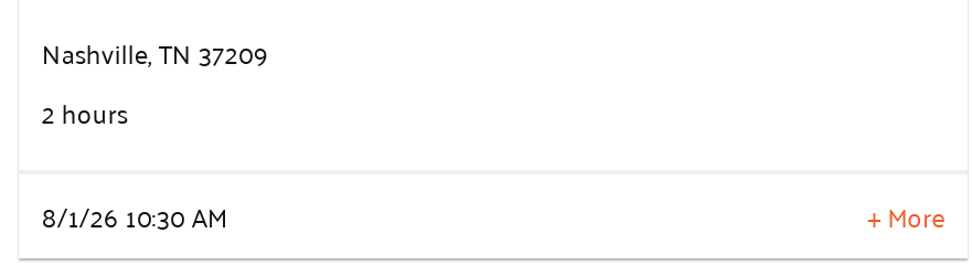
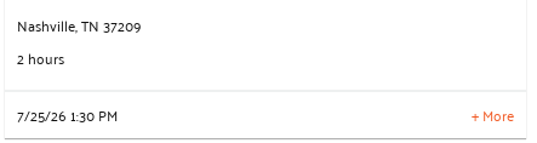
- 8/1/26 10:30 AM
+ 7/25/26 1:30 PM
